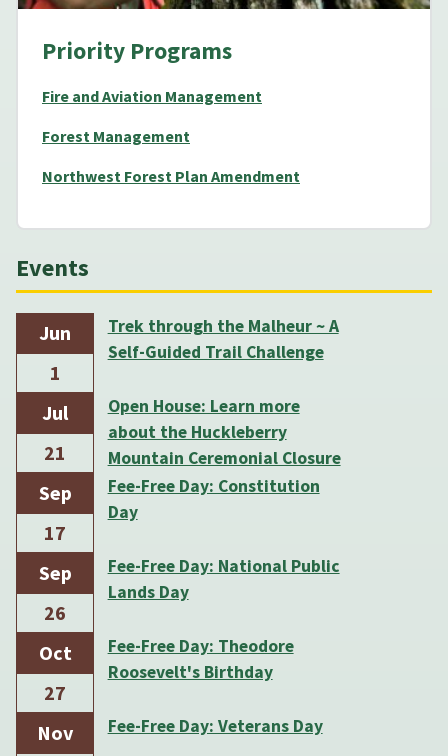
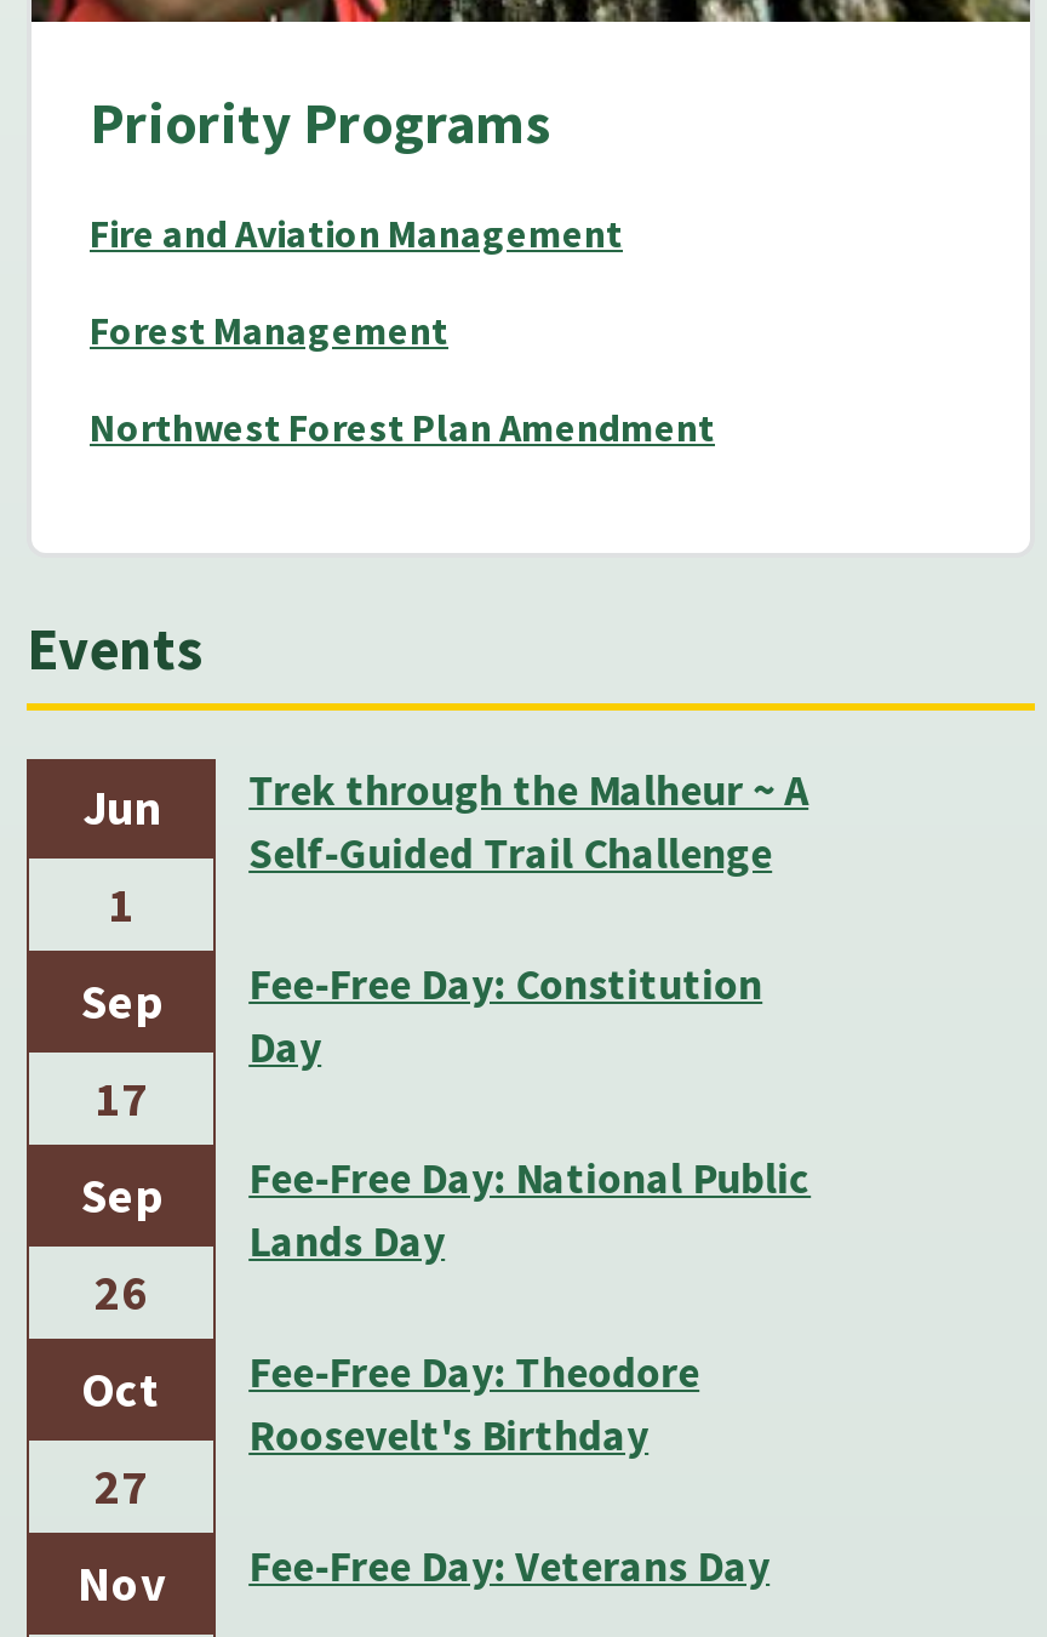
- Jul
- 21

- Open House: Learn more
- about the Huckleberry
- Mountain Ceremonial Closure
